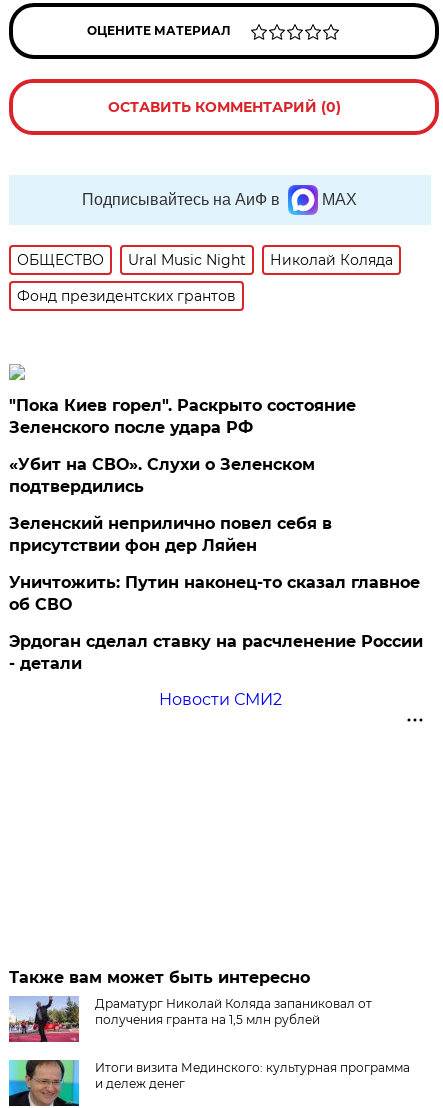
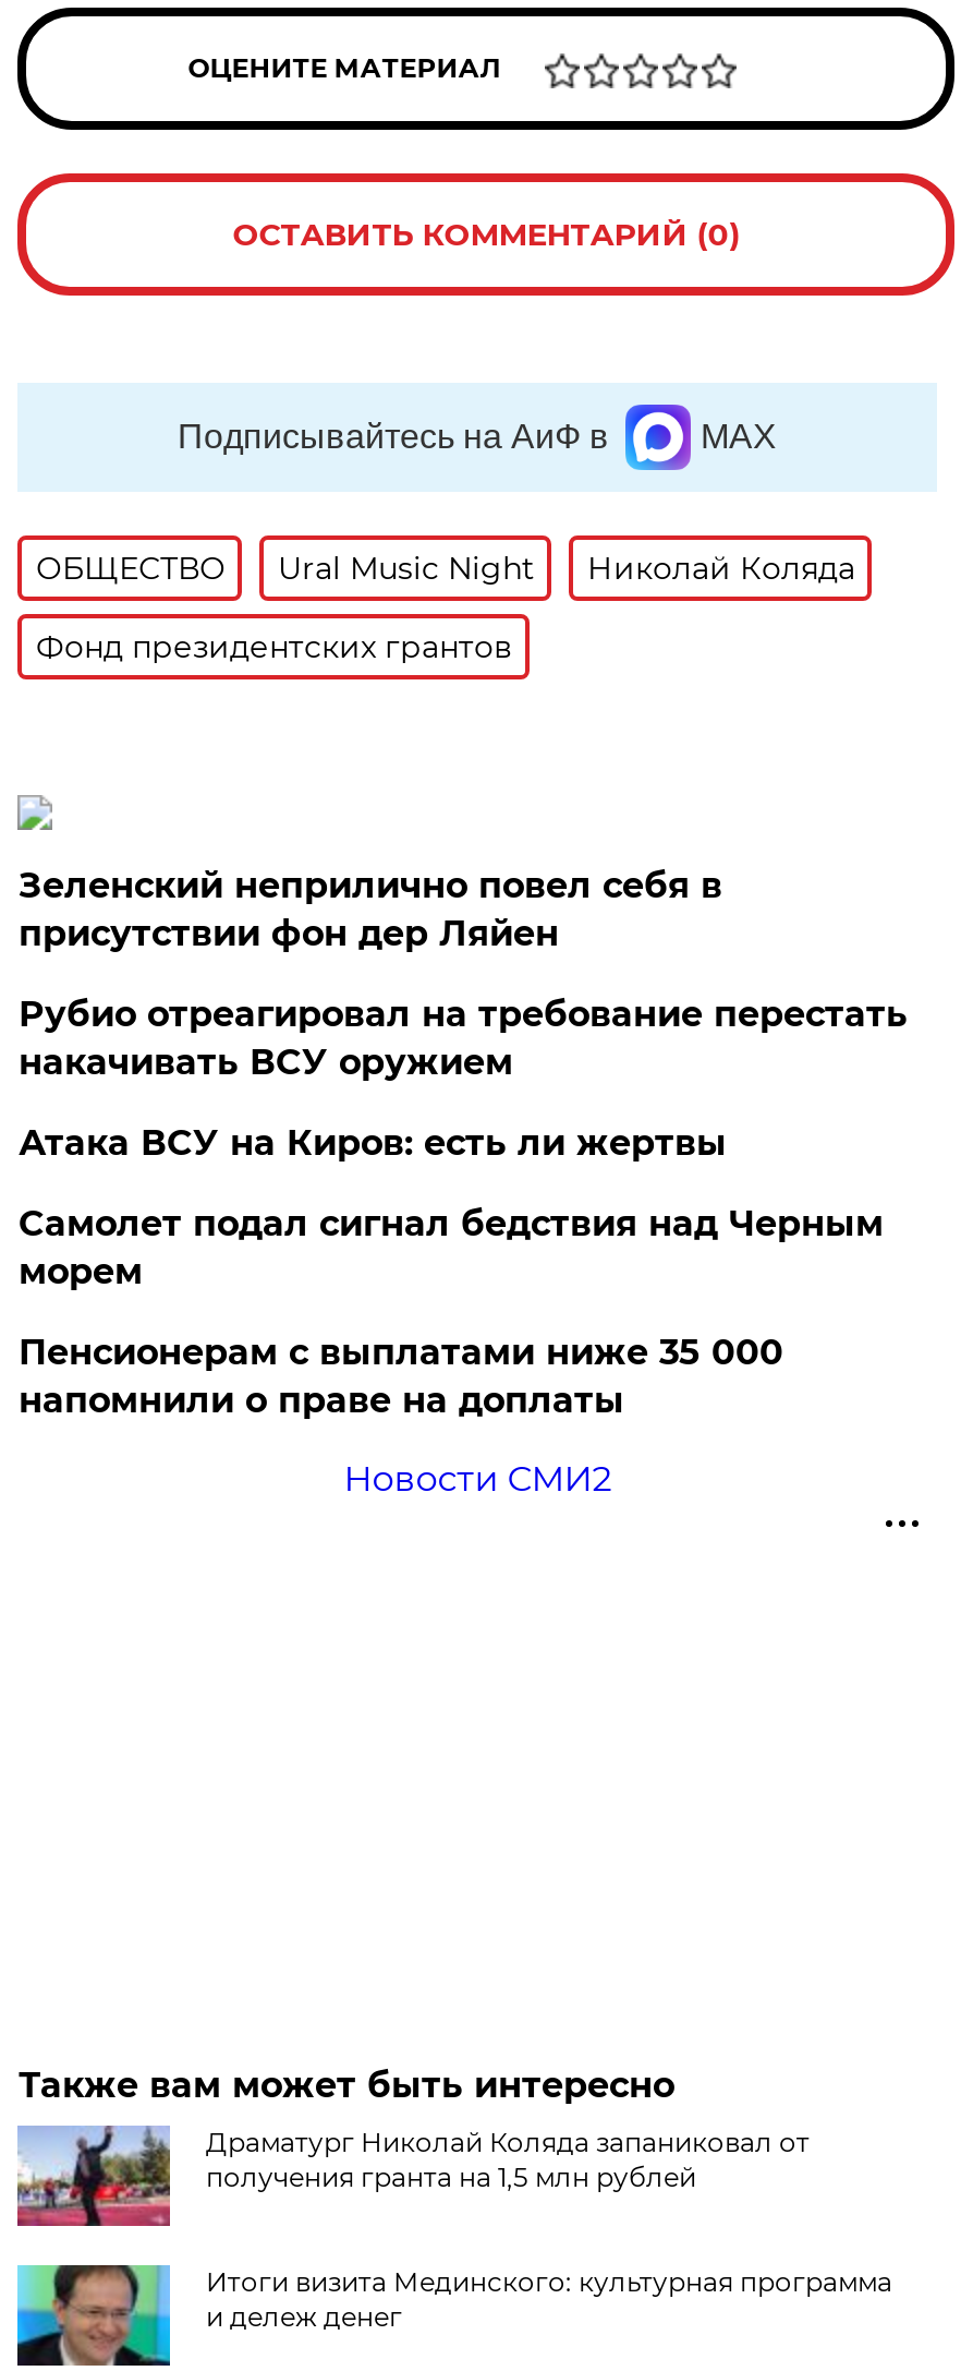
- "Пока Киев горел". Раскрыто состояние
- Зеленского после удара РФ
- «Убит на СВО». Слухи о Зеленском
- подтвердились

moved up: Зеленский неприлично повел cебя в | присутствии фон дер Ляйен

- Уничтожить: Путин наконец-то сказал главное
- об СВО
- Эрдоган сделал ставку на расчленение России
- - детали
+ Рубио отреагировал на требование перестать
+ накачивать ВСУ оружием
+ Атака ВСУ на Киров: есть ли жертвы
+ Самолет подал сигнал бедствия над Черным
+ морем
+ Пенсионерам с выплатами ниже 35 000
+ напомнили о праве на доплаты
